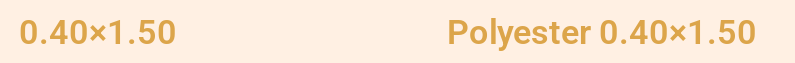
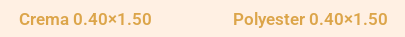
- 0.40×1.50
+ Crema 0.40×1.50
